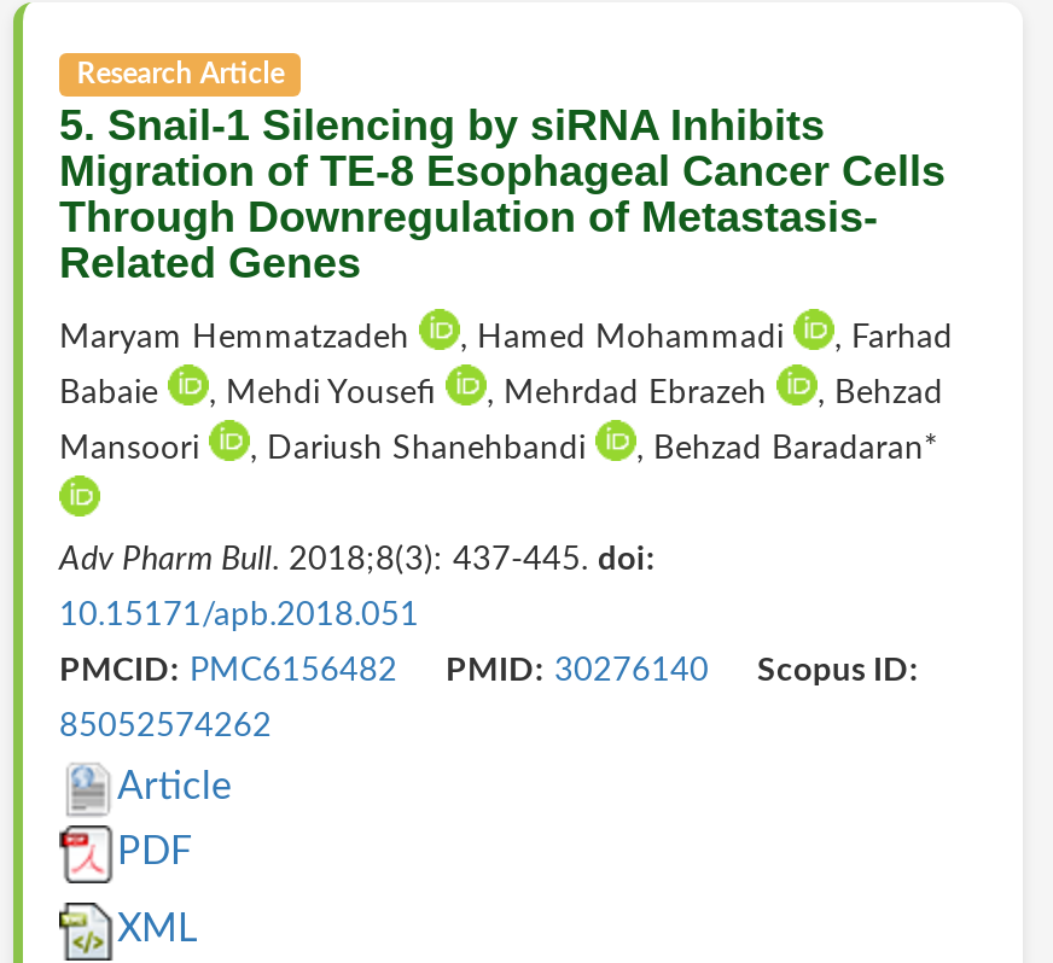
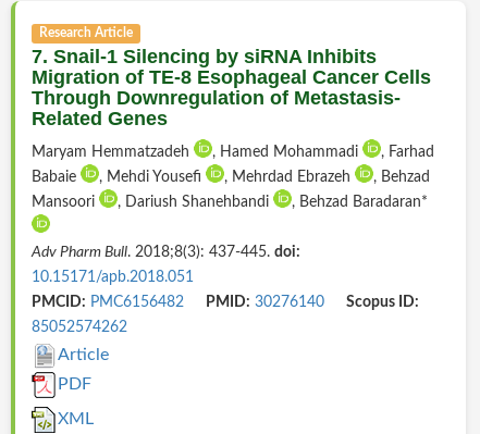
- 5. Snail-1 Silencing by siRNA Inhibits
+ 7. Snail-1 Silencing by siRNA Inhibits
